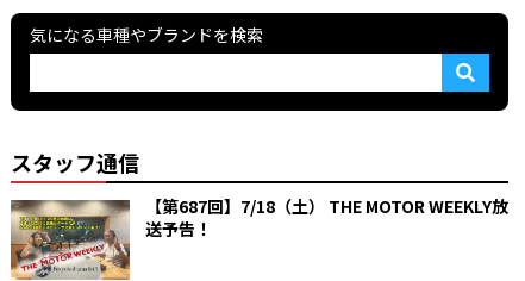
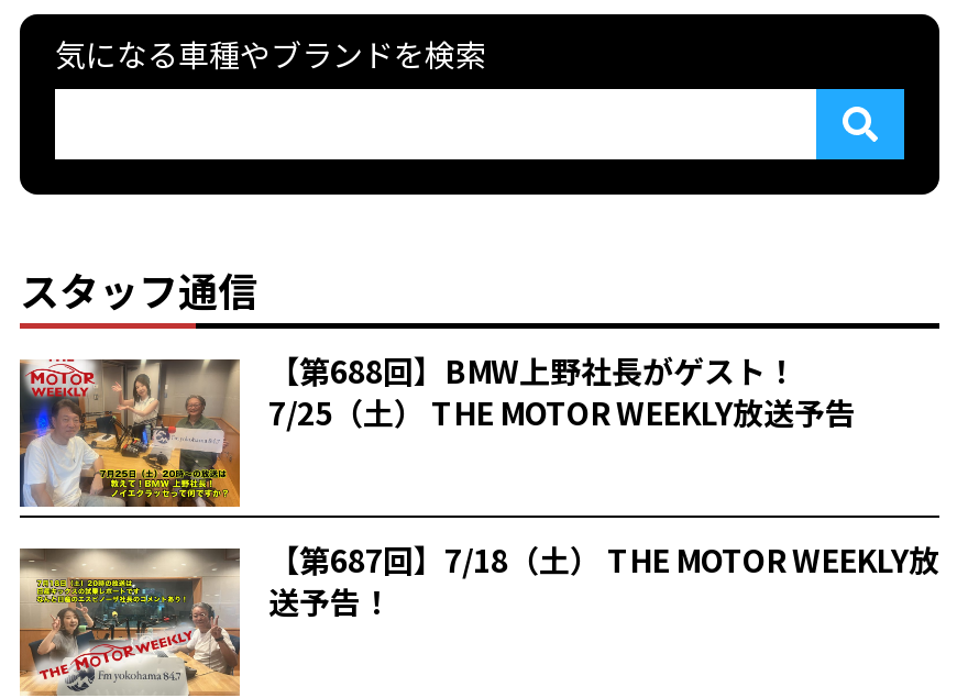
+ [image]
+ 【第688回】BMW上野社長がゲスト！
+ 7/25（土） THE MOTOR WEEKLY放送予告
